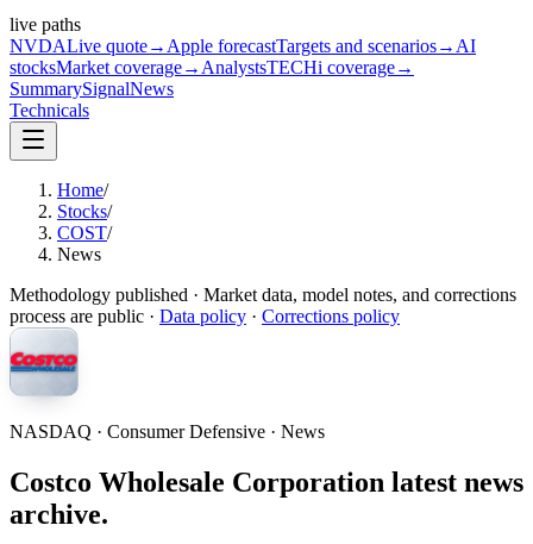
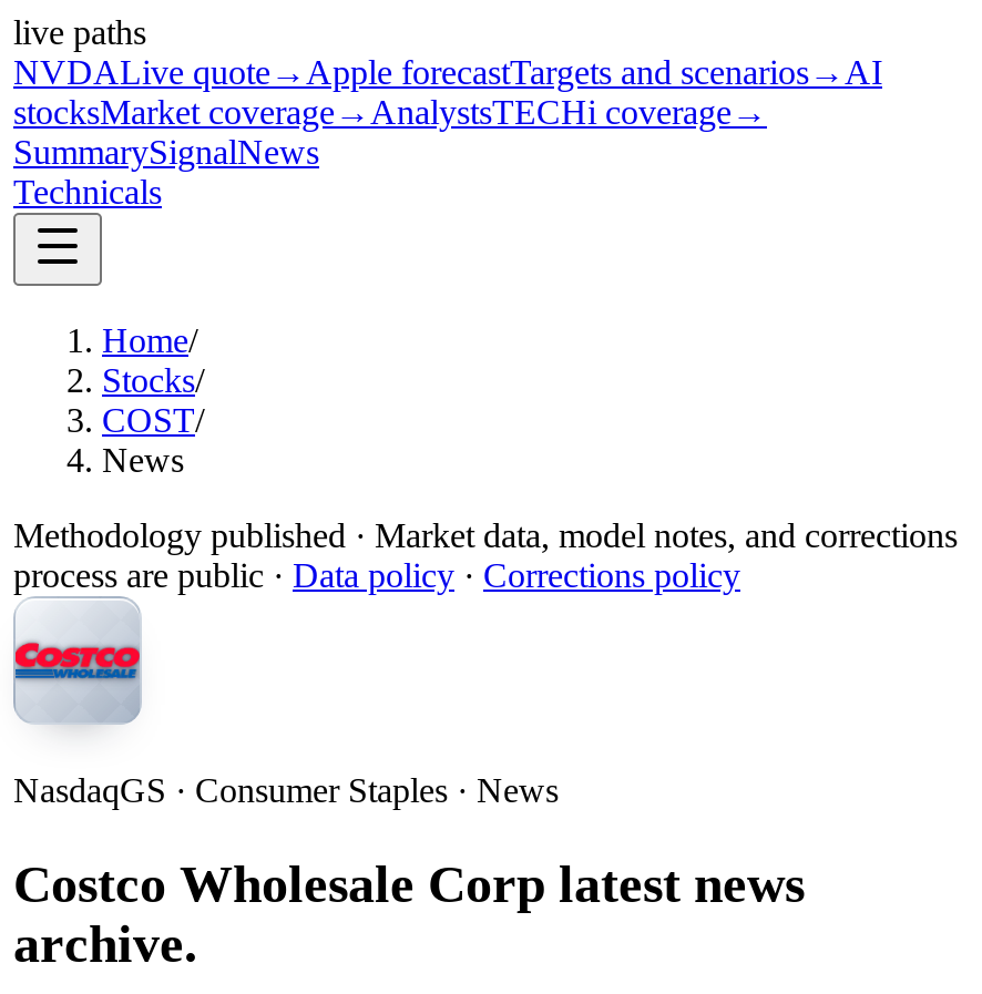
- NASDAQ · Consumer Defensive · News
+ NasdaqGS · Consumer Staples · News

- Costco Wholesale Corporation latest news
+ Costco Wholesale Corp latest news
